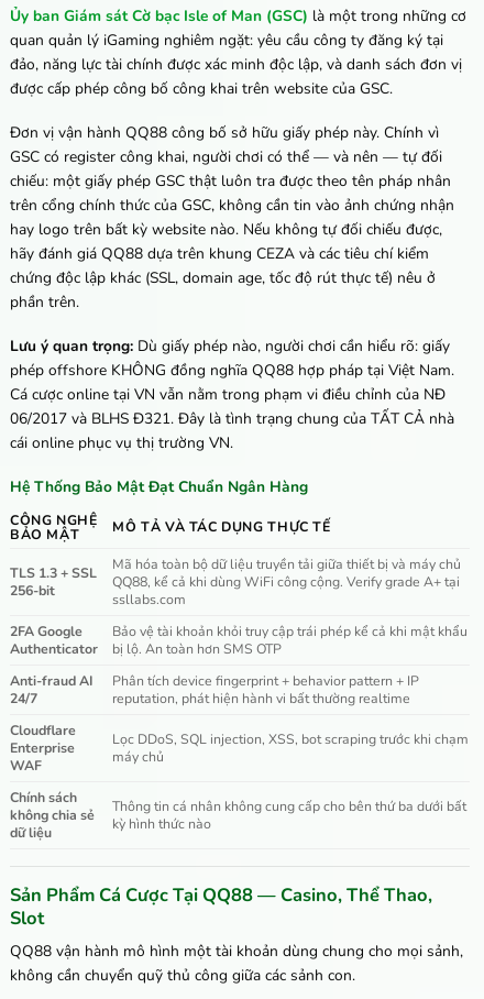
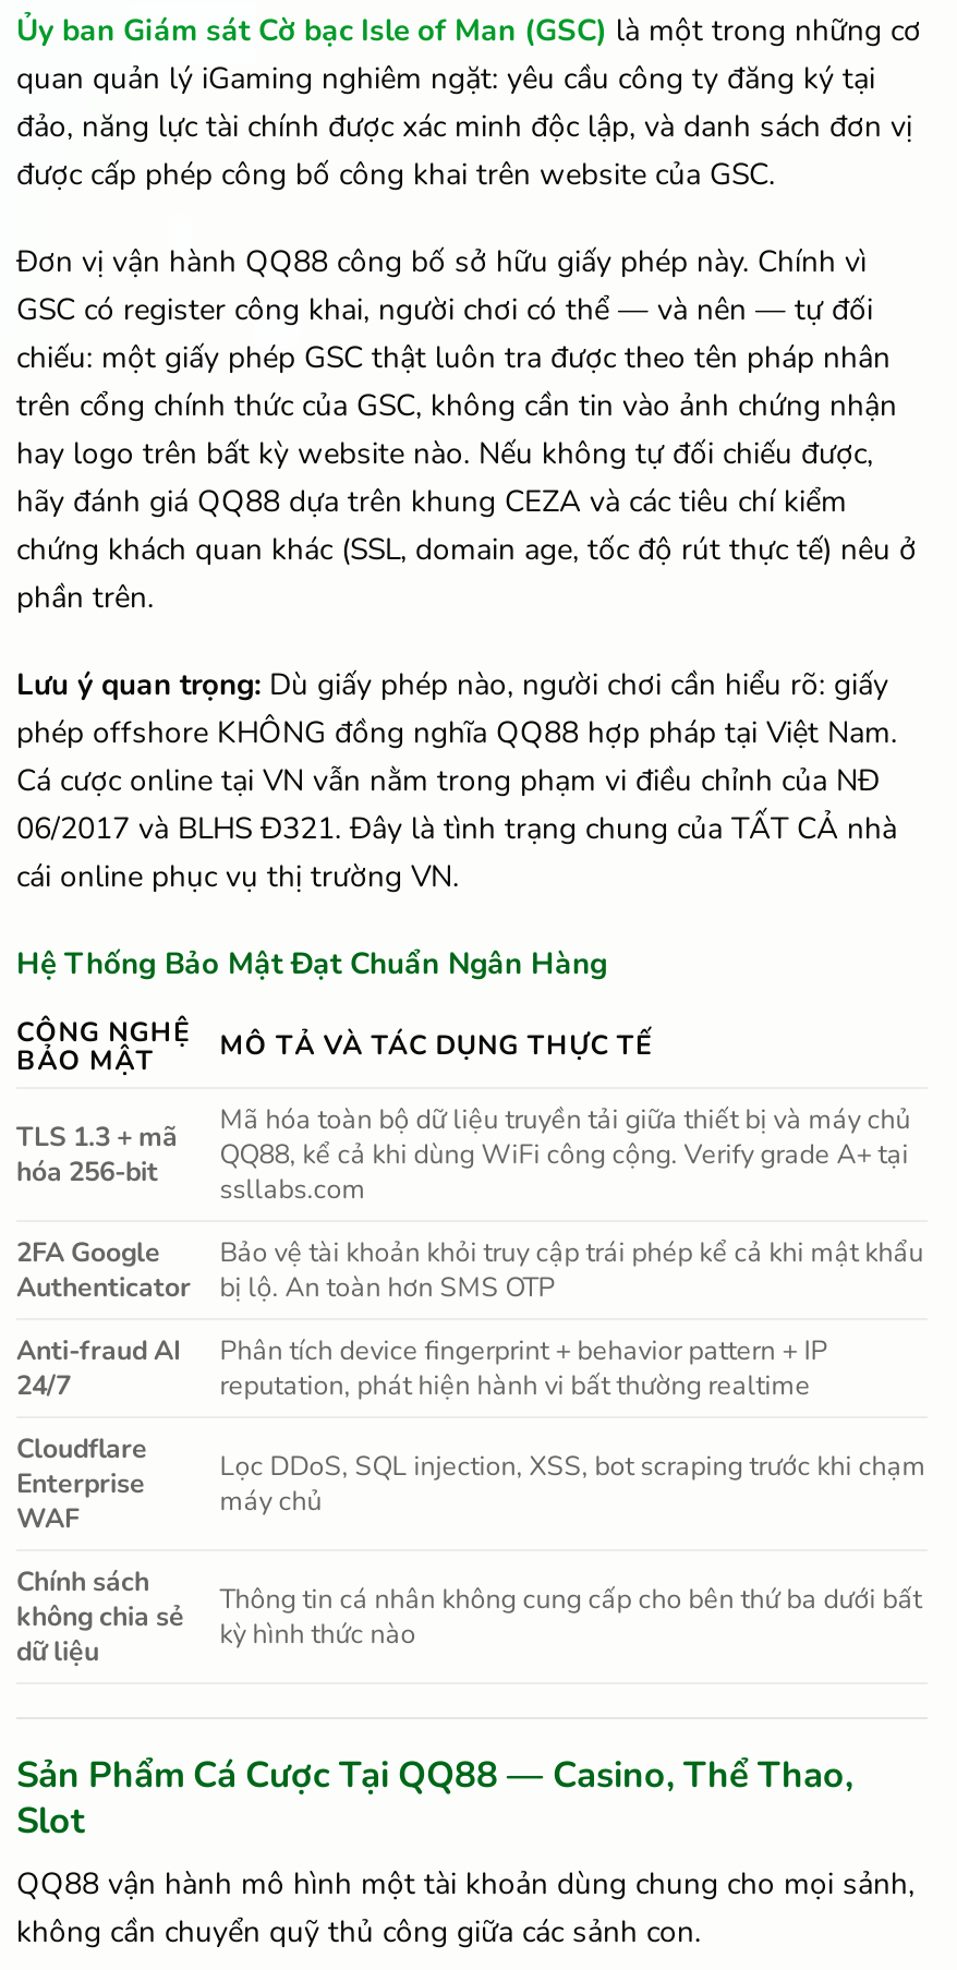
- chứng độc lập khác (SSL, domain age, tốc độ rút thực tế) nêu ở
+ chứng khách quan khác (SSL, domain age, tốc độ rút thực tế) nêu ở

- TLS 1.3 + SSL
- 256-bit
+ TLS 1.3 + mã
+ hóa 256-bit
